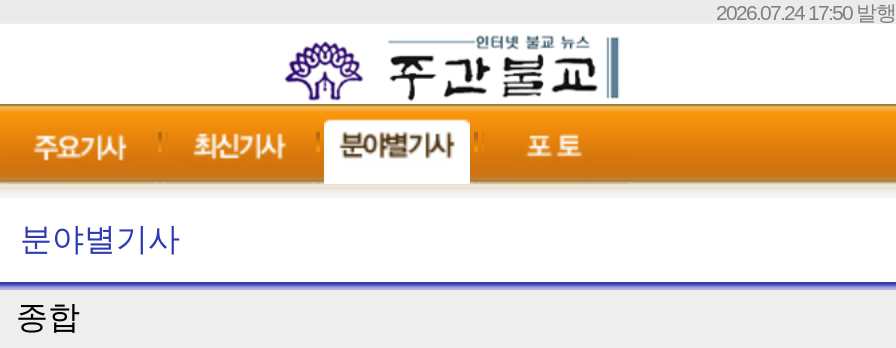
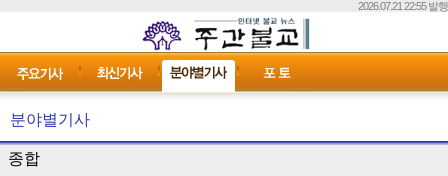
- 2026.07.24 17:50 발행
+ 2026.07.21 22:55 발행
